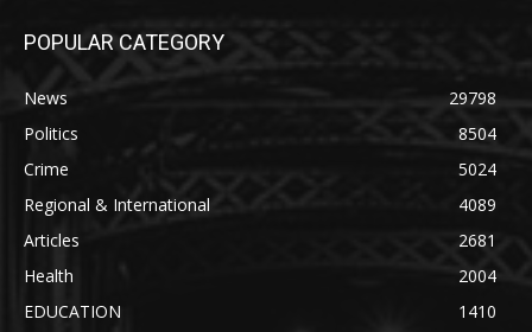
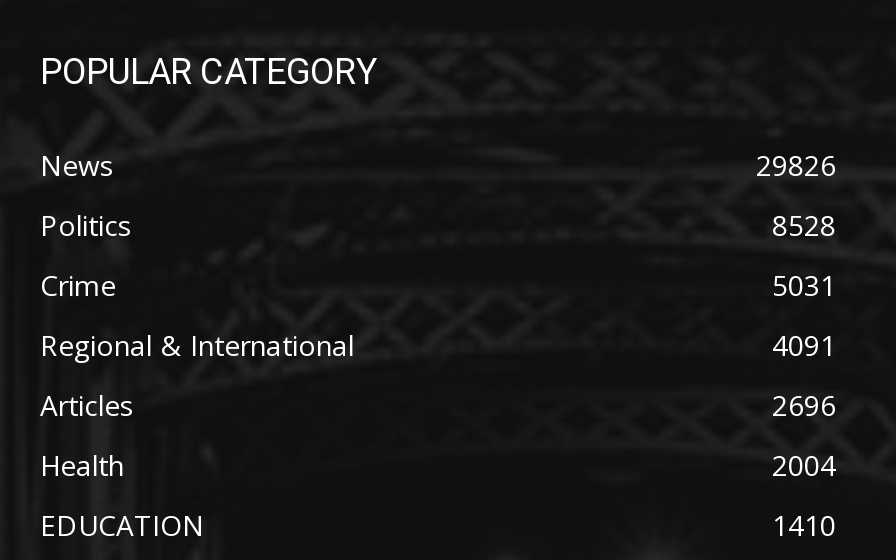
- 29798
+ 29826

- 8504
+ 8528

- 5024
+ 5031

- 4089
+ 4091

- 2681
+ 2696
